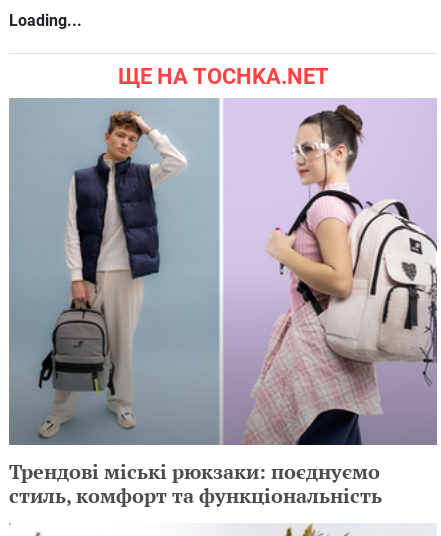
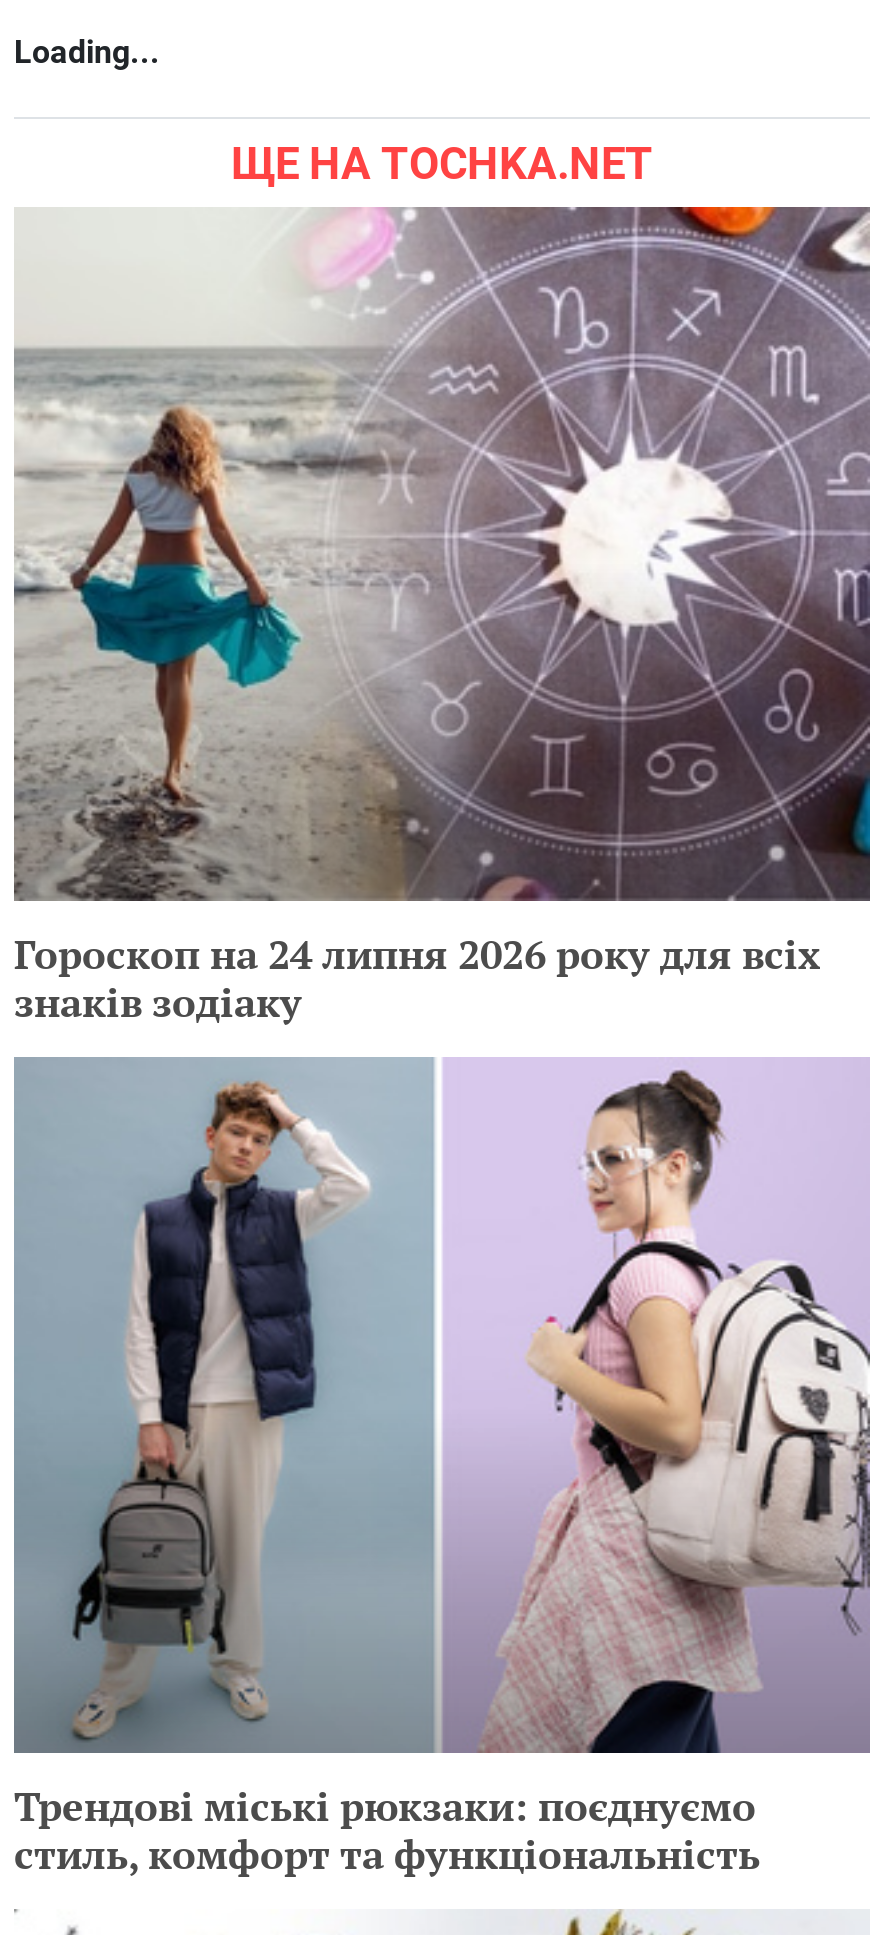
+ [image]
+ Гороскоп на 24 липня 2026 року для всіх
+ знаків зодіаку
